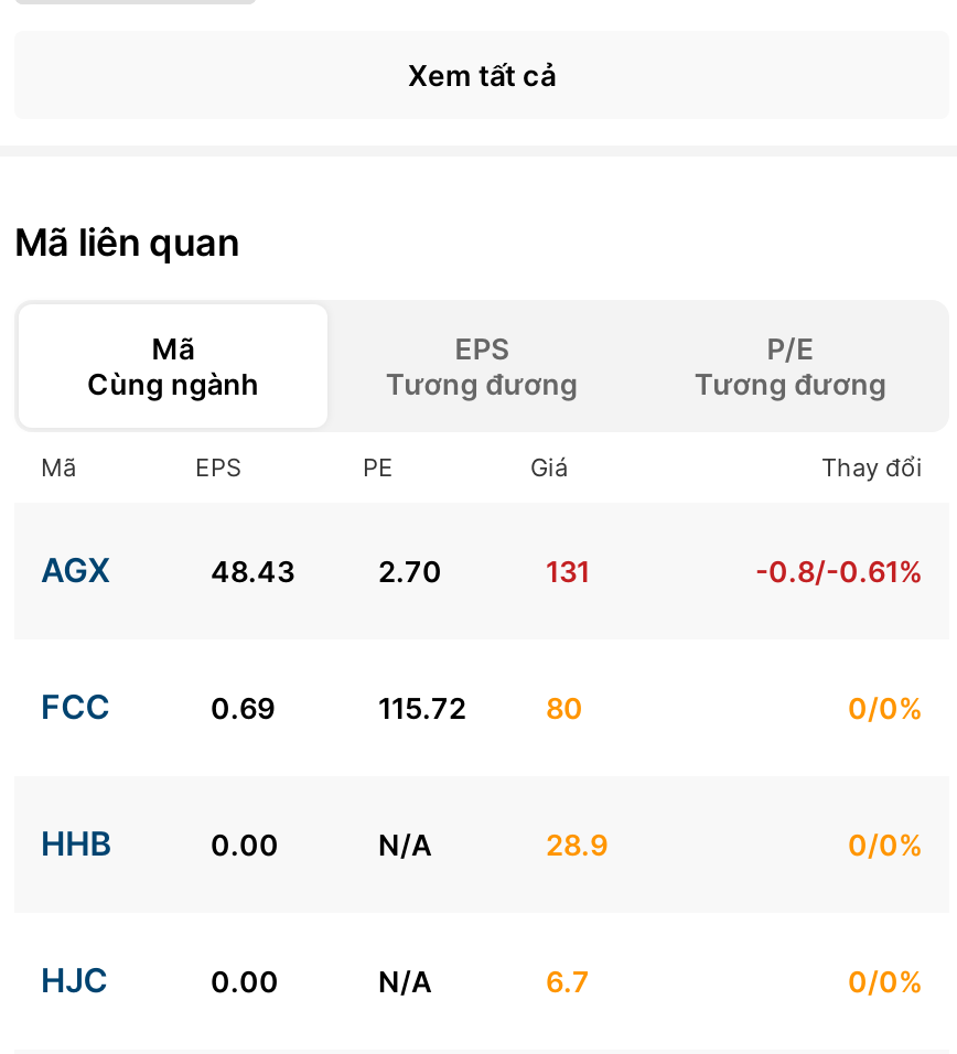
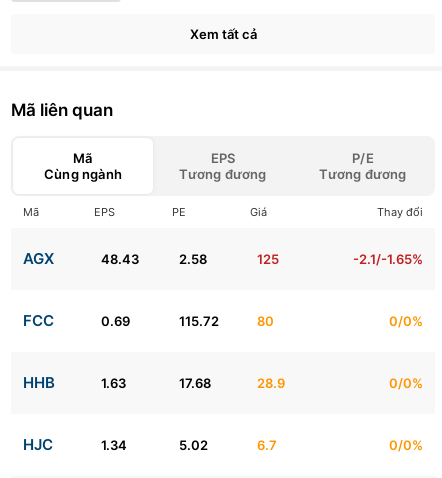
- 2.70
+ 2.58

- 131
+ 125

- -0.8/-0.61%
+ -2.1/-1.65%

- 0.00
- N/A
+ 1.63
+ 17.68

- 0.00
- N/A
+ 1.34
+ 5.02
